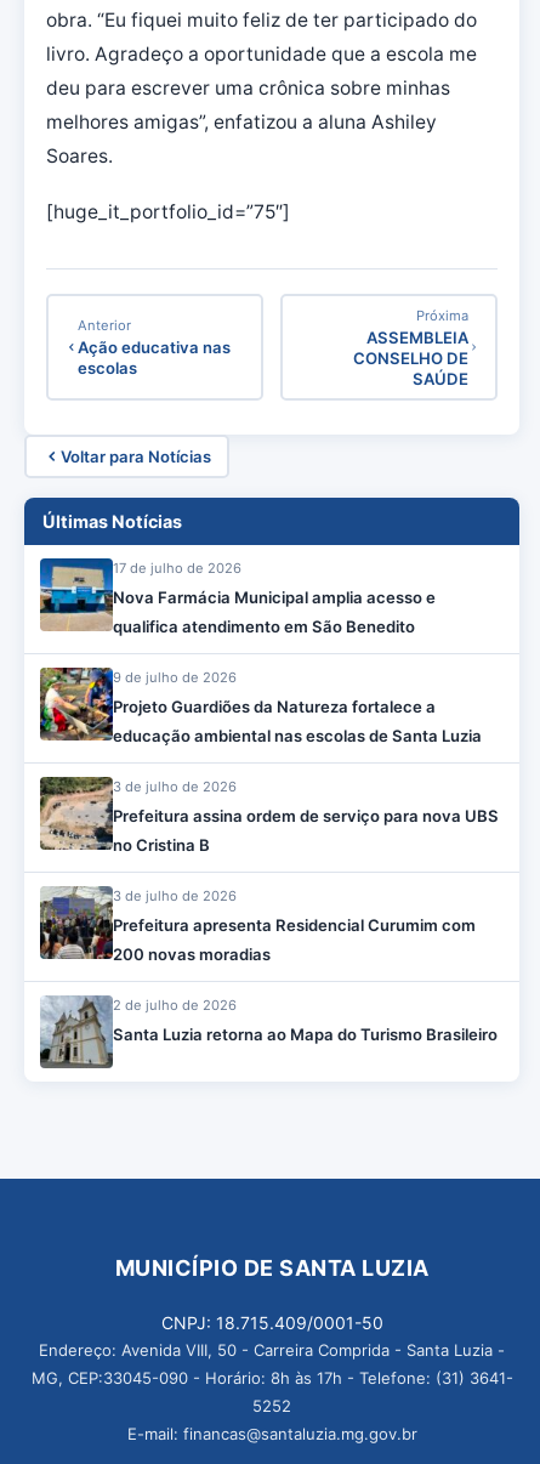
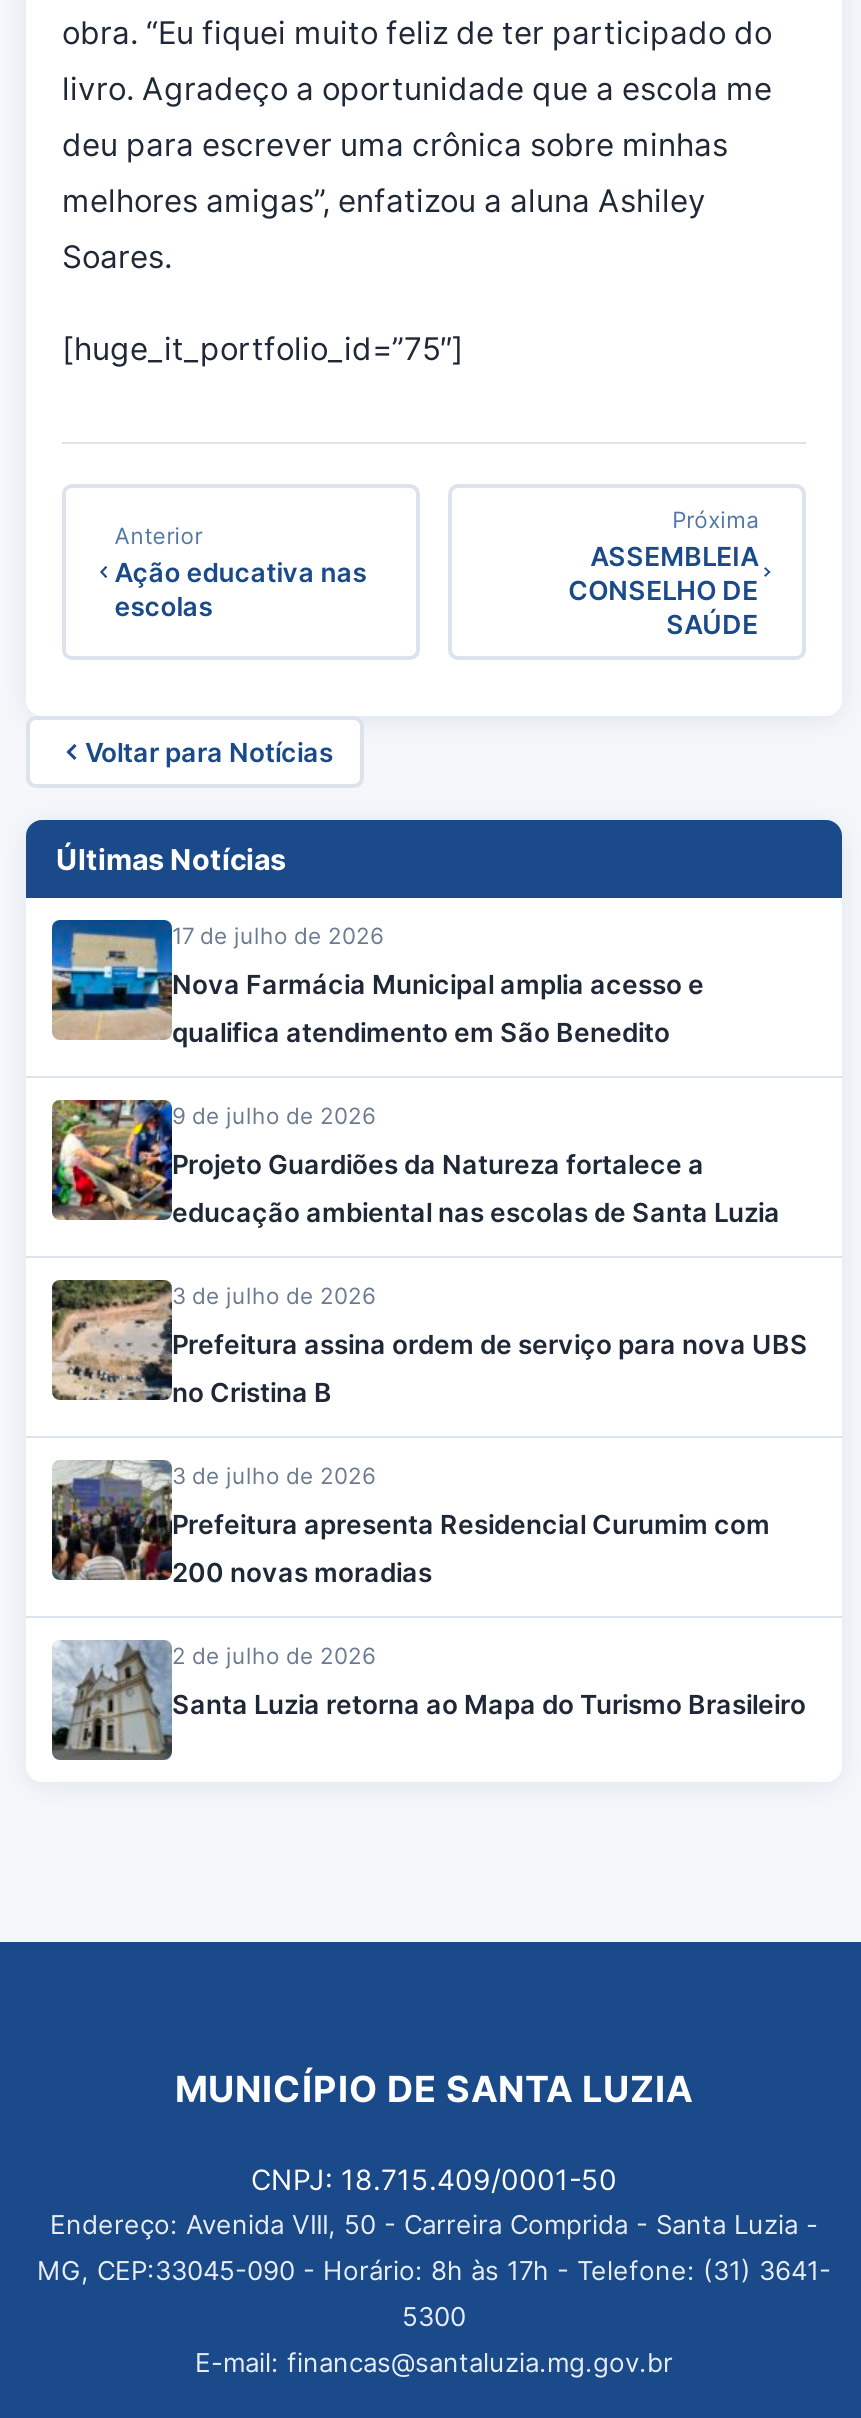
- 5252
+ 5300
